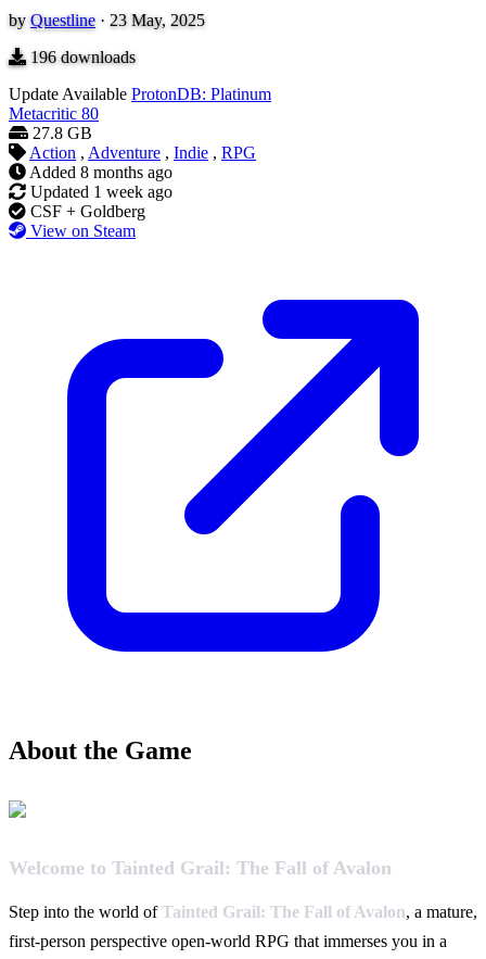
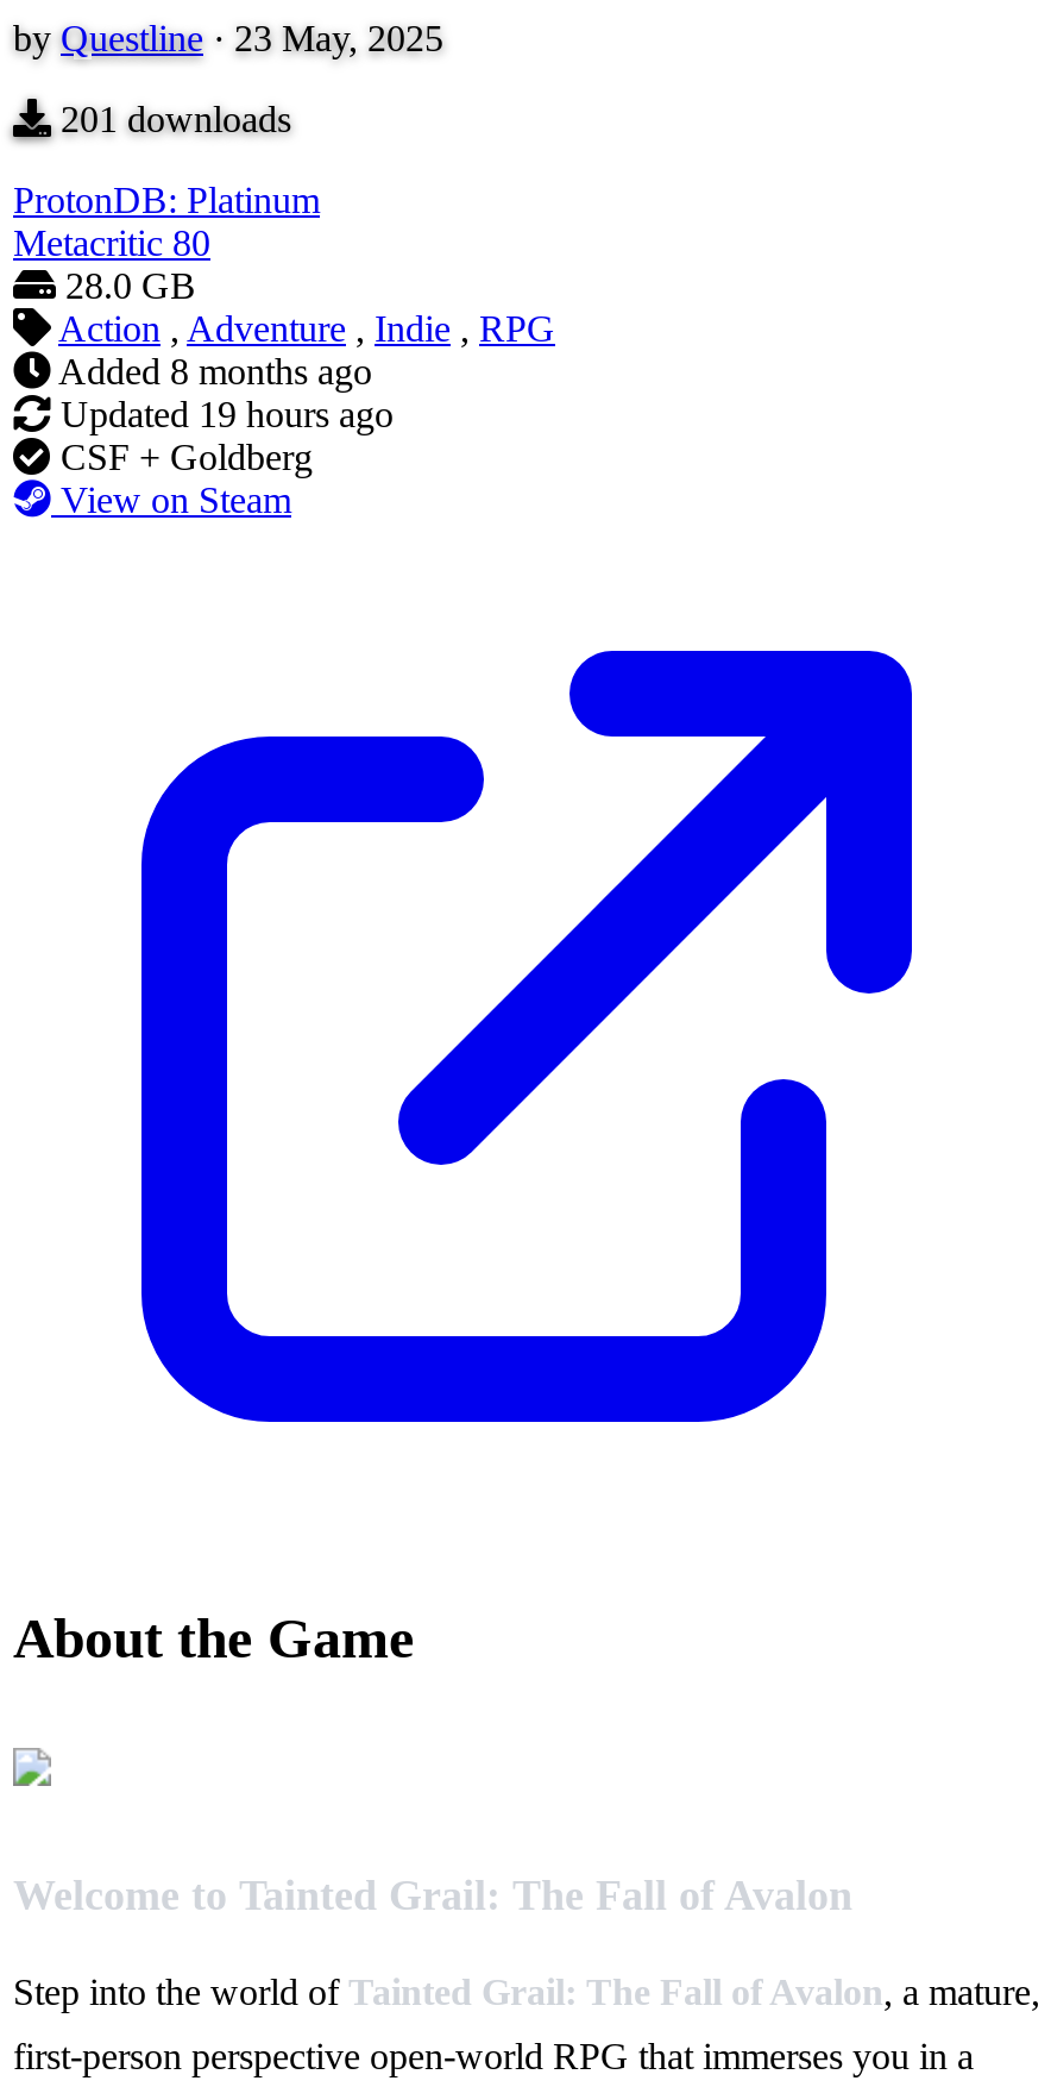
- 196 downloads
+ 201 downloads

- Update Available ProtonDB: Platinum
+ ProtonDB: Platinum

- 27.8 GB
+ 28.0 GB

- Updated 1 week ago
+ Updated 19 hours ago
